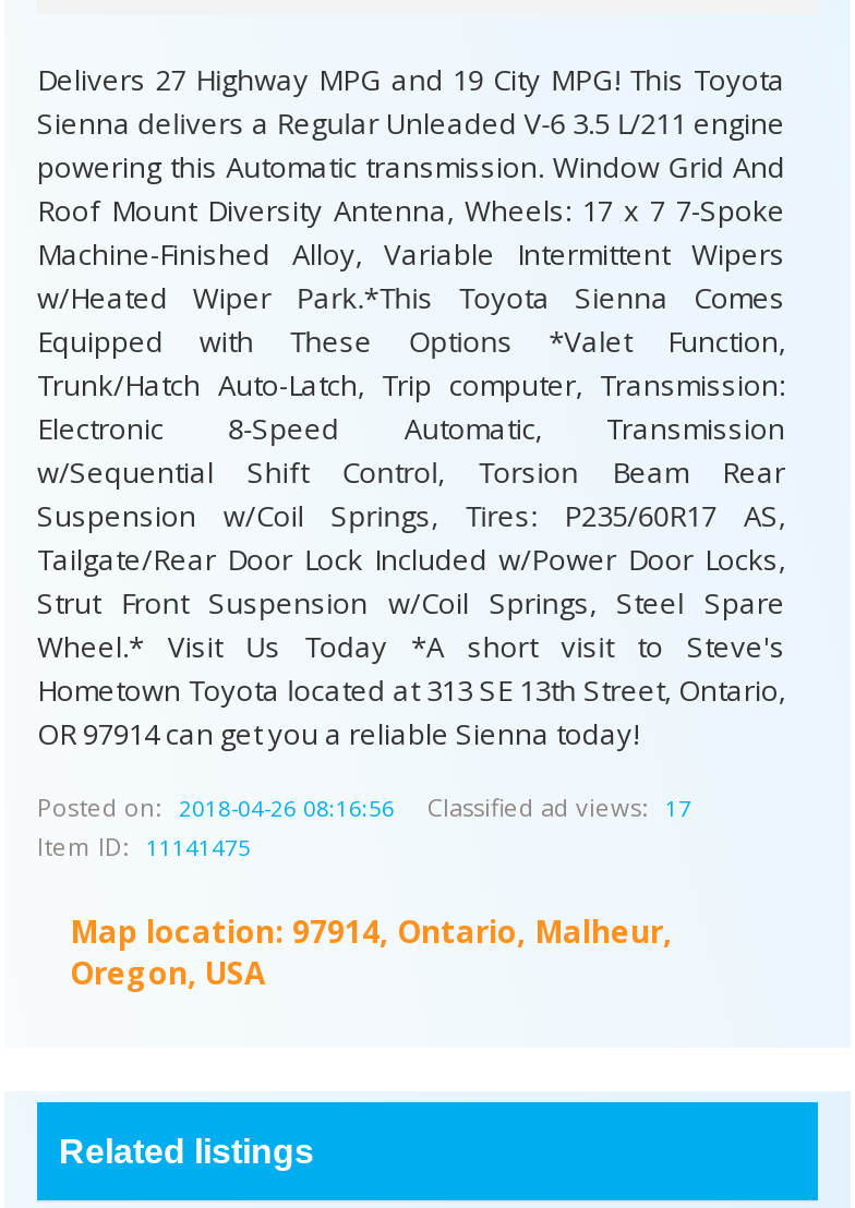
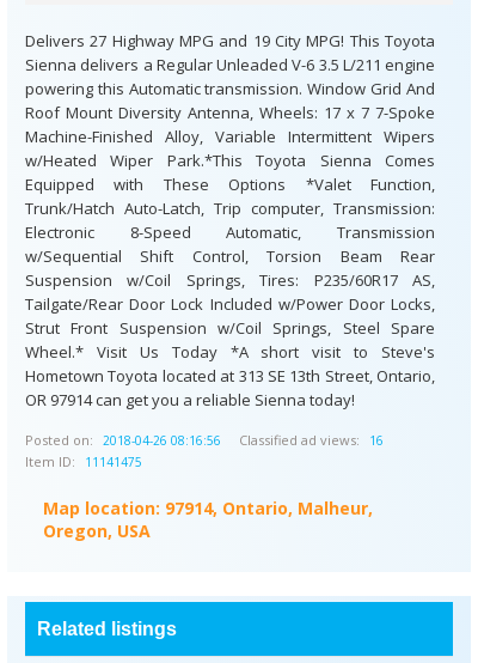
- Classified ad views: 17
+ Classified ad views: 16
